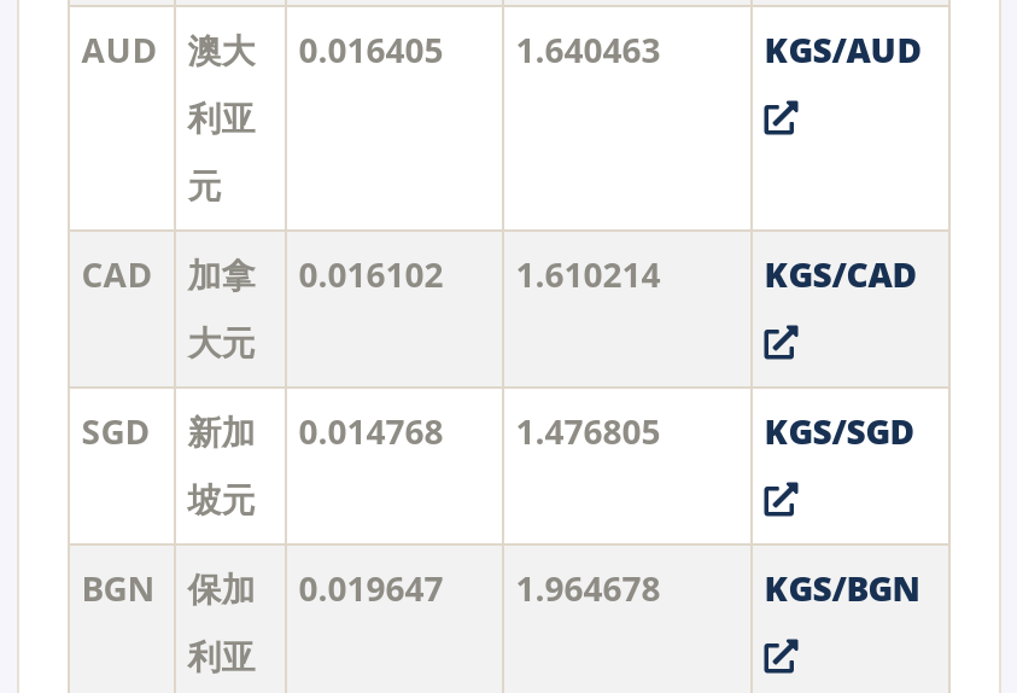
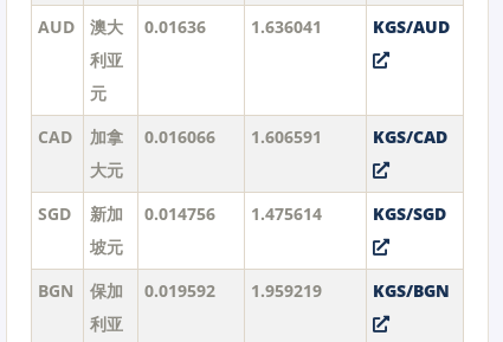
- 0.016405
+ 0.01636

- 1.640463
+ 1.636041

- 0.016102
+ 0.016066

- 1.610214
+ 1.606591

- 0.014768
+ 0.014756

- 1.476805
+ 1.475614

- 0.019647
+ 0.019592

- 1.964678
+ 1.959219
